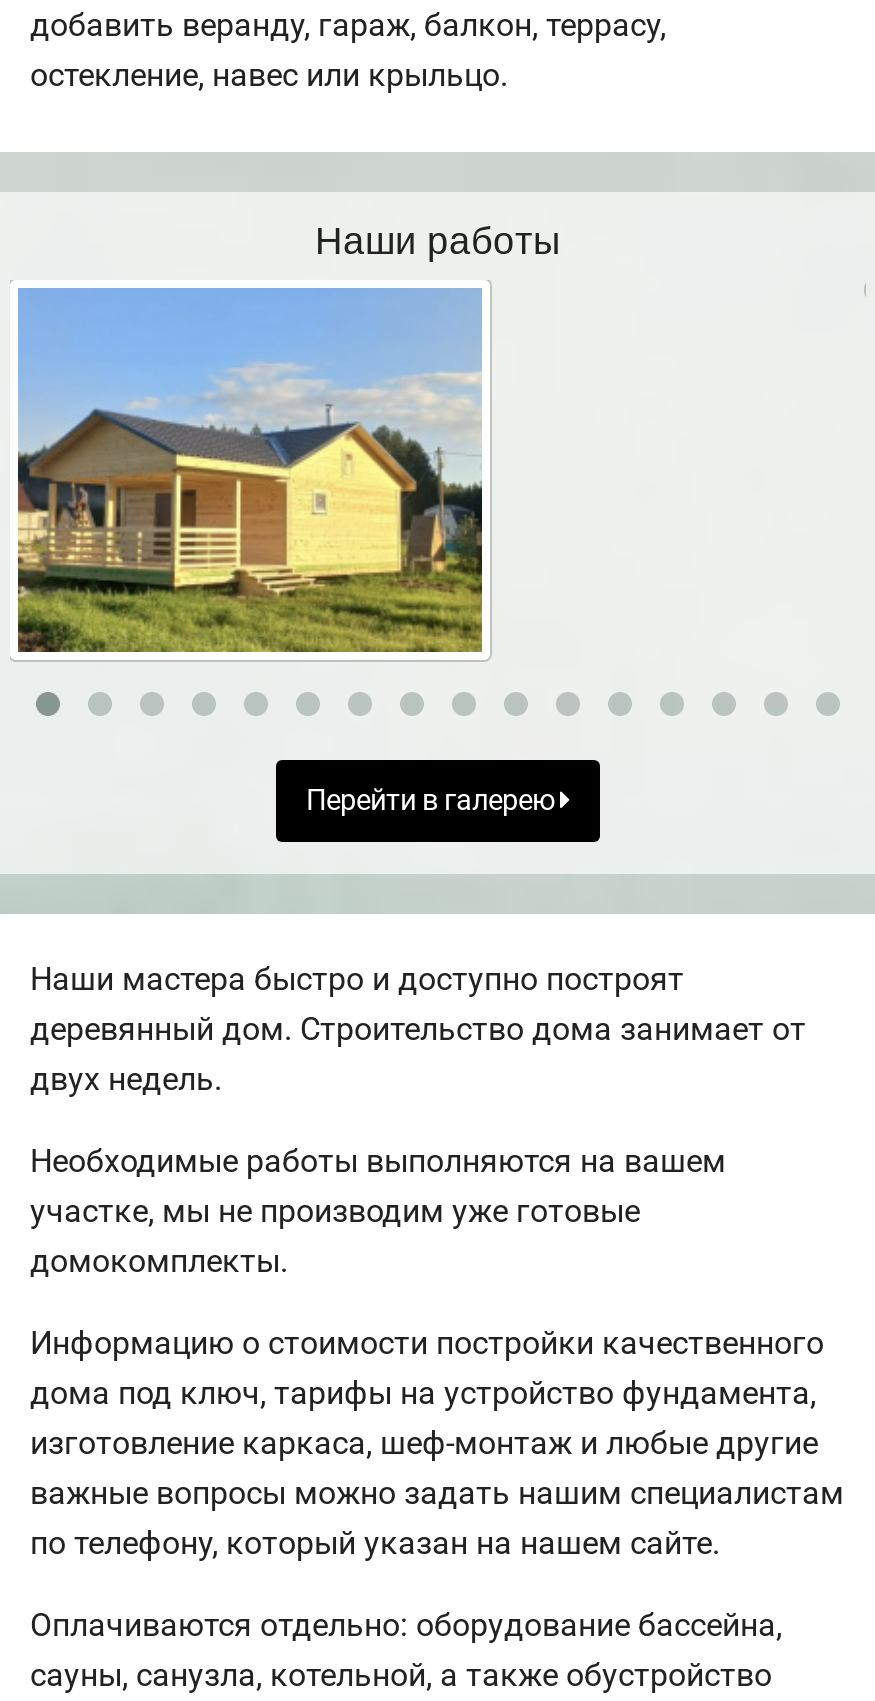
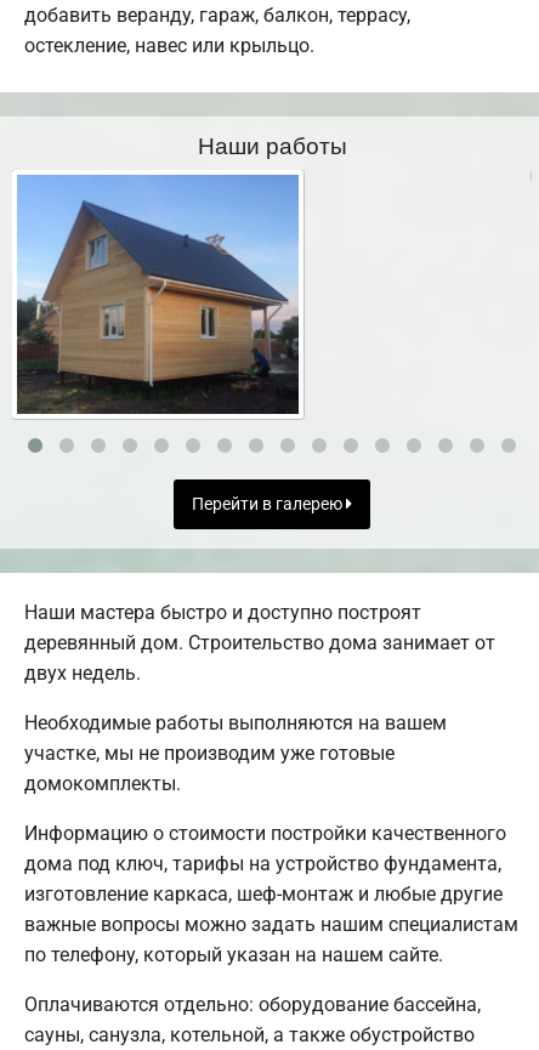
- [image]
+ [image]
